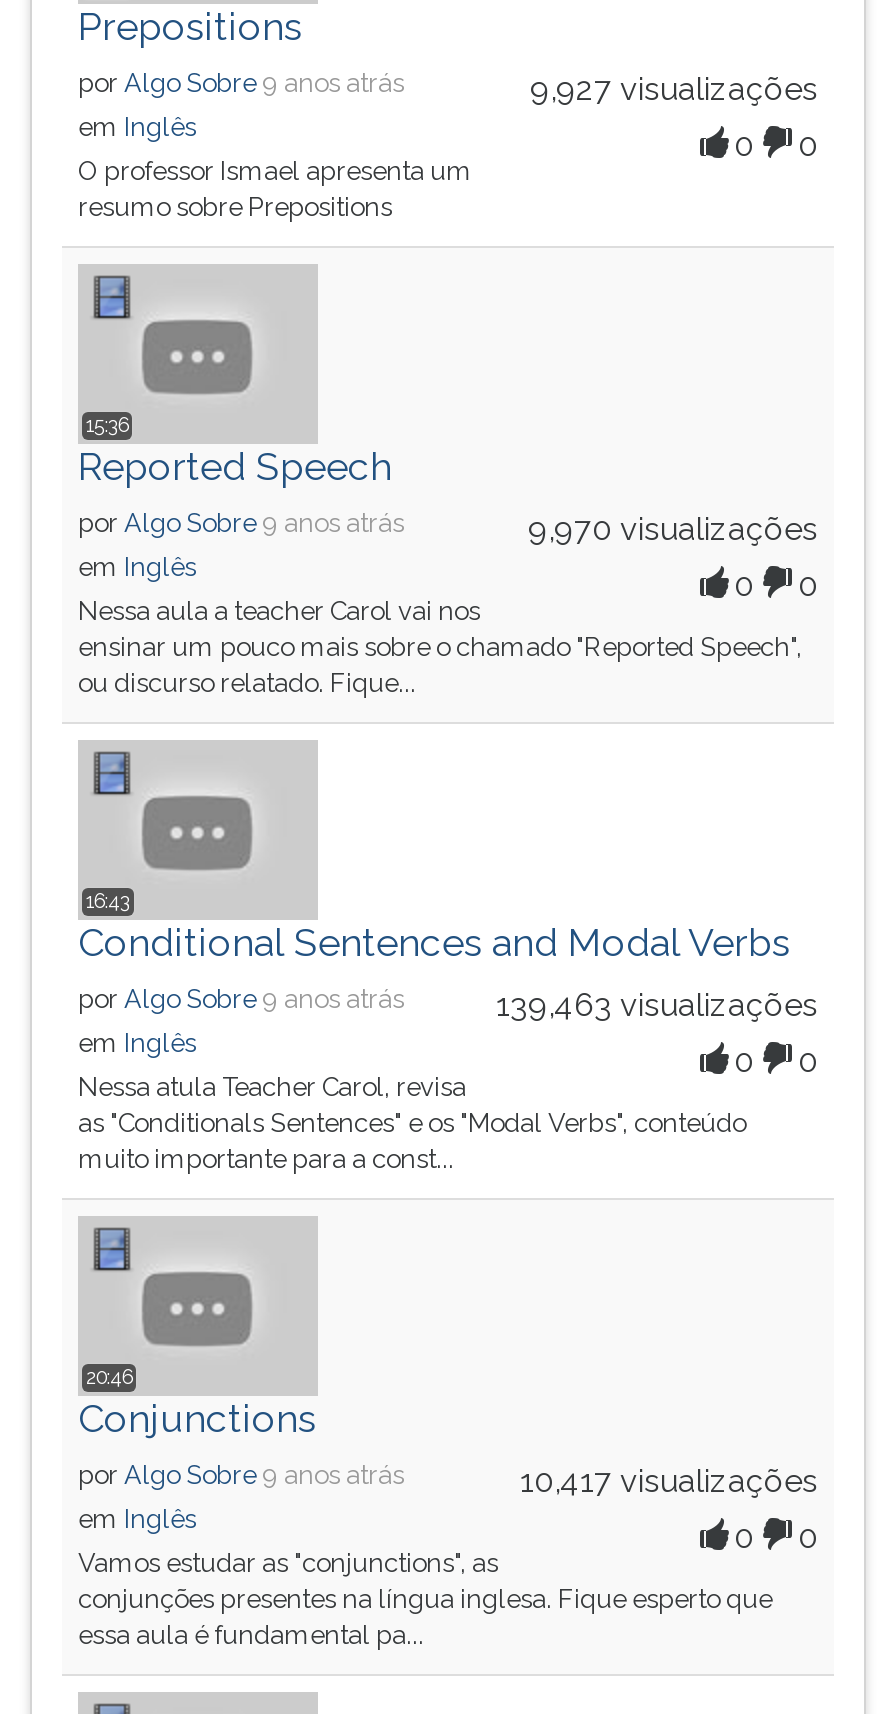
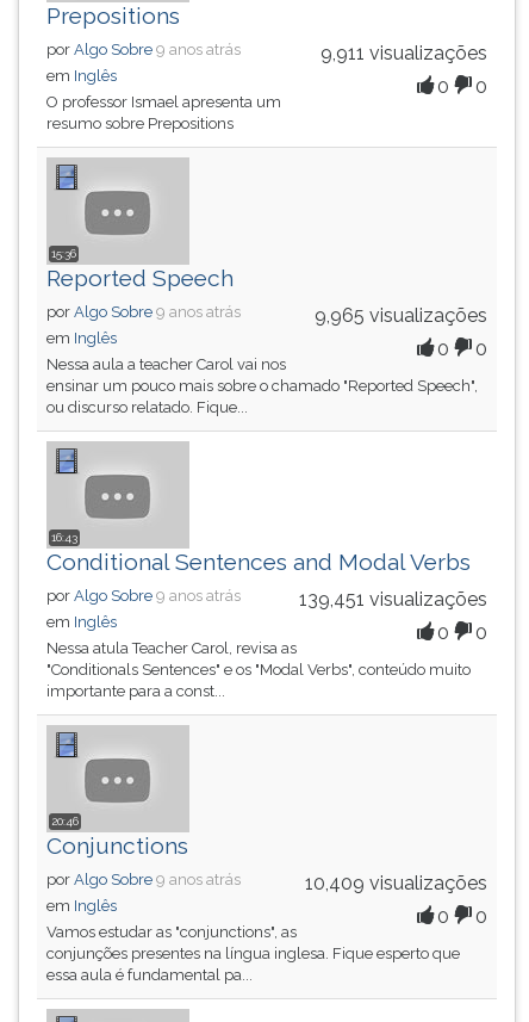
- 9,927 visualizações
+ 9,911 visualizações

- 9,970 visualizações
+ 9,965 visualizações

- 139,463 visualizações
+ 139,451 visualizações

- 10,417 visualizações
+ 10,409 visualizações
